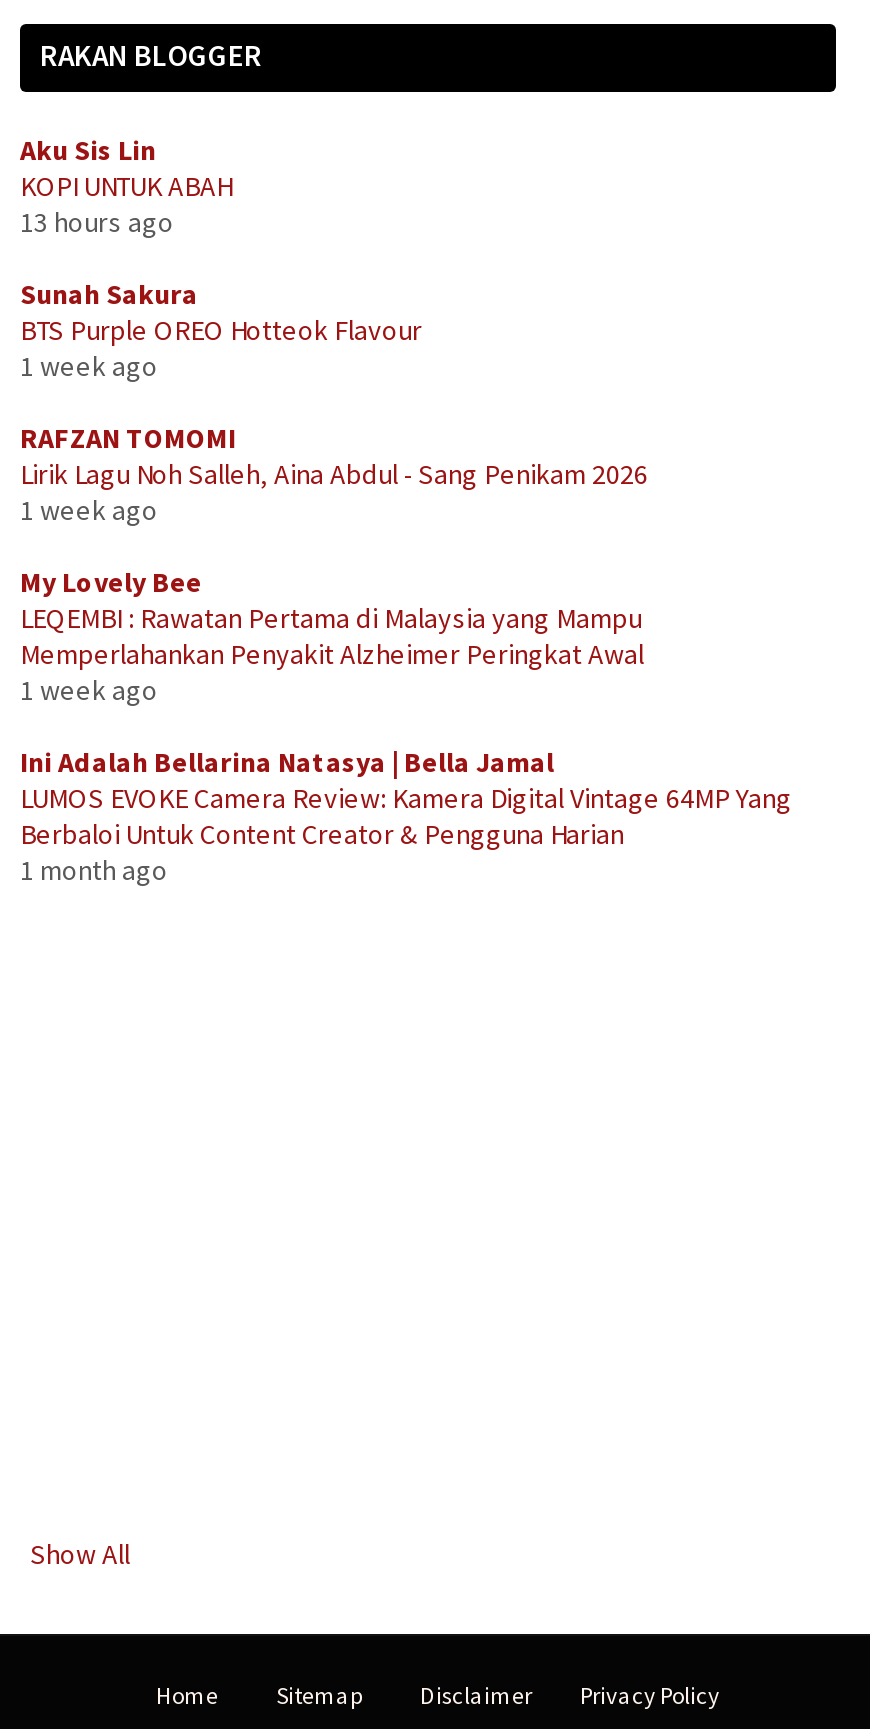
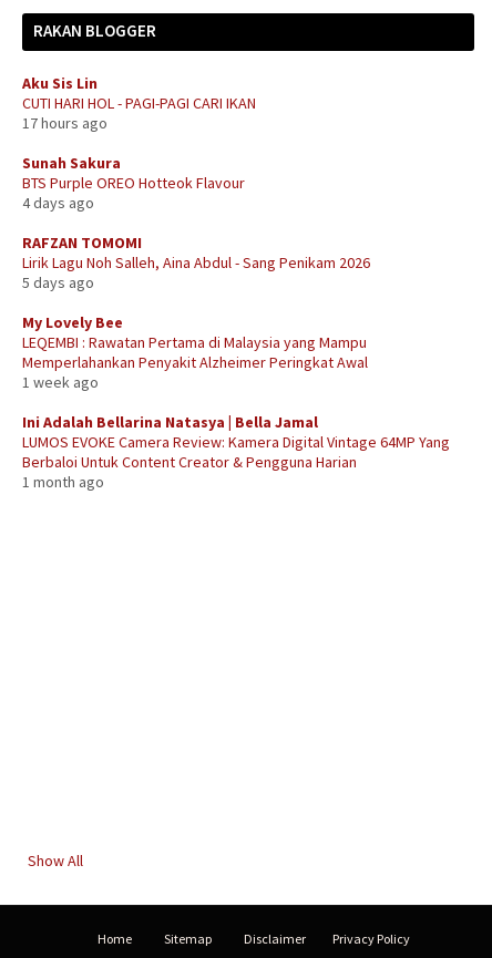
- KOPI UNTUK ABAH
- 13 hours ago
+ CUTI HARI HOL - PAGI-PAGI CARI IKAN
+ 17 hours ago

- 1 week ago
+ 4 days ago

- 1 week ago
+ 5 days ago
